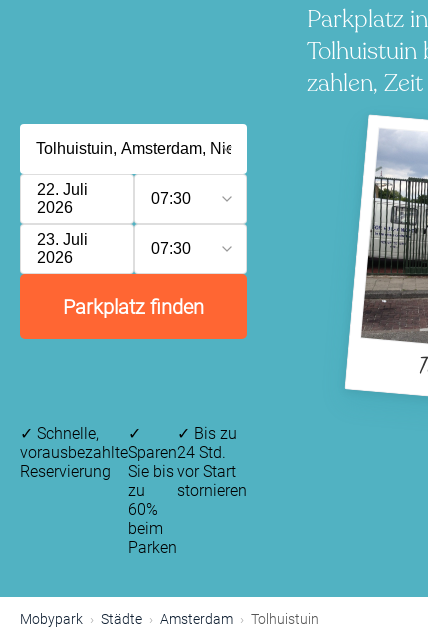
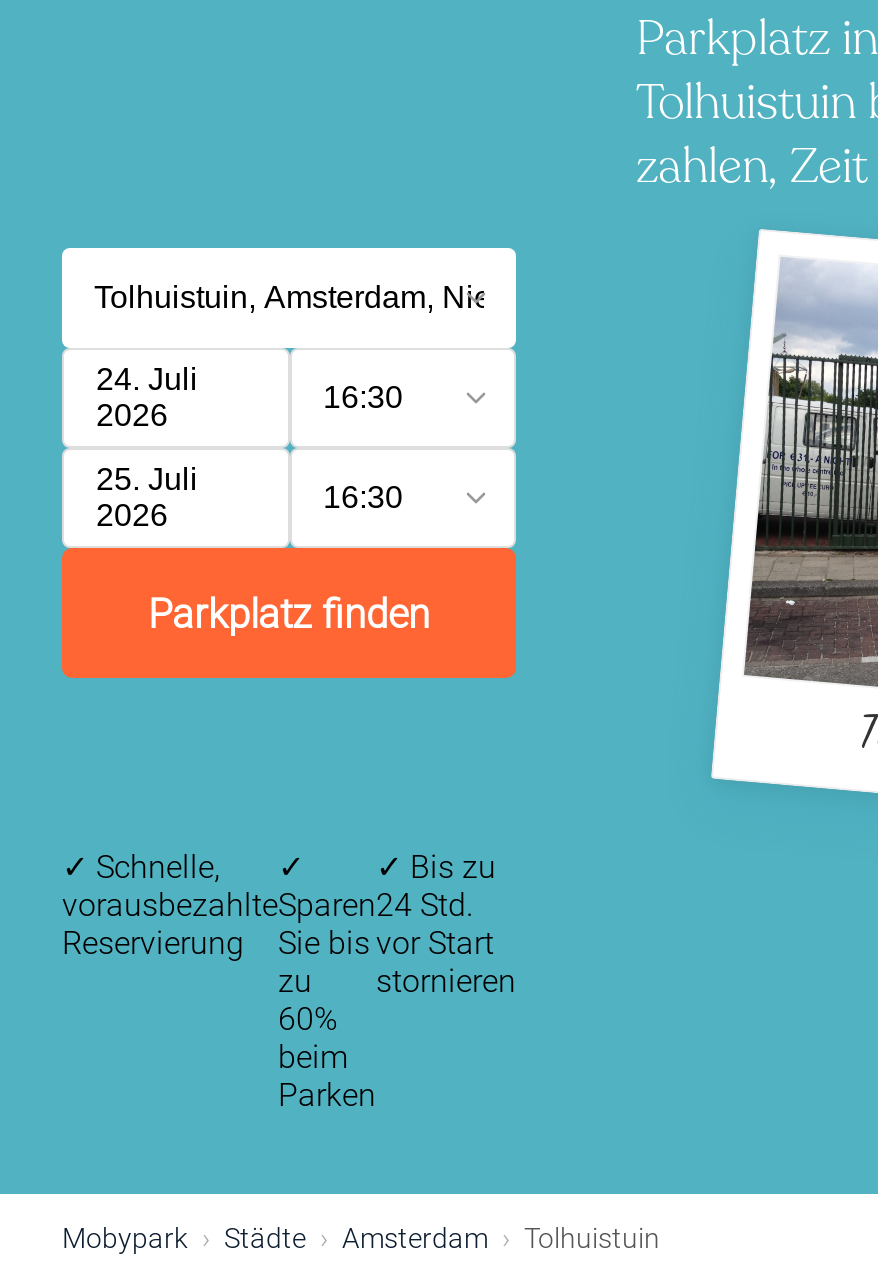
- 22. Juli
+ 24. Juli

- 07:30
+ 16:30

- 23. Juli
+ 25. Juli

- 07:30
+ 16:30
